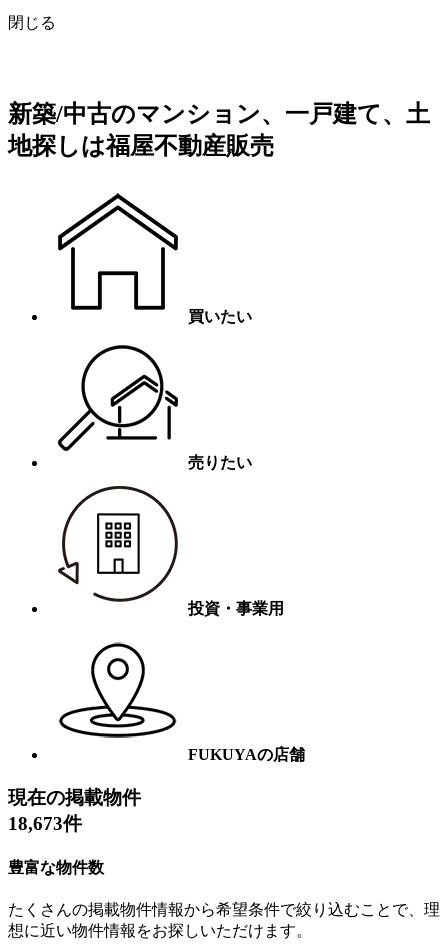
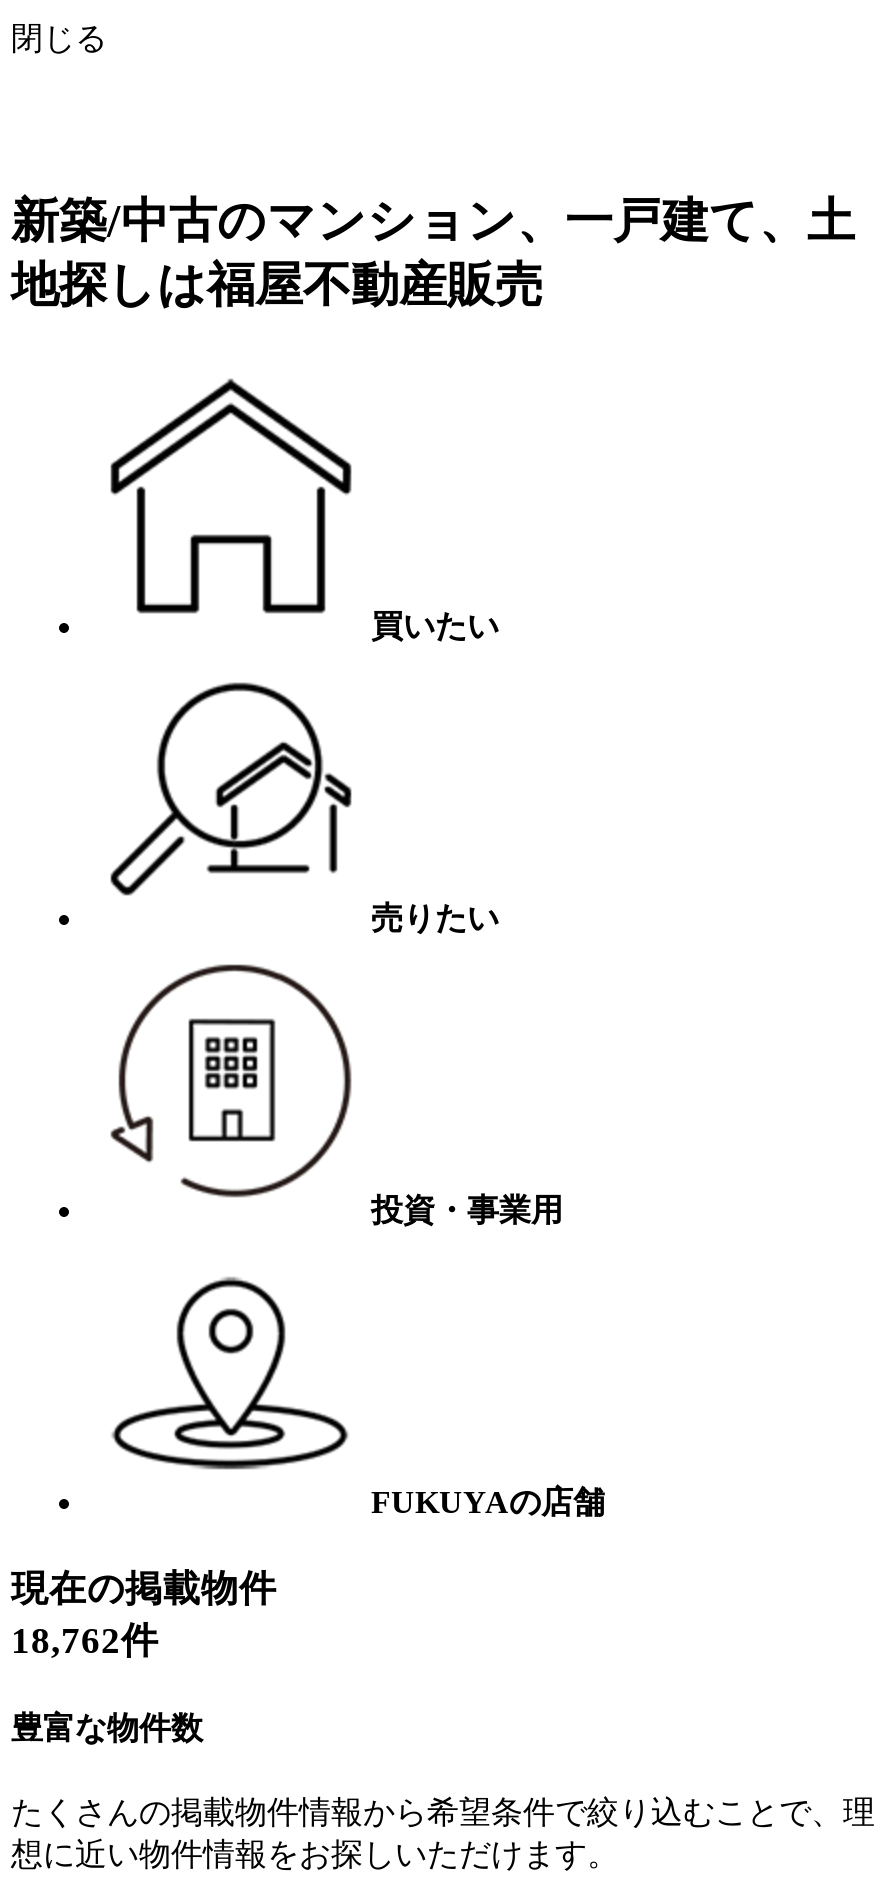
- 18,673件
+ 18,762件
